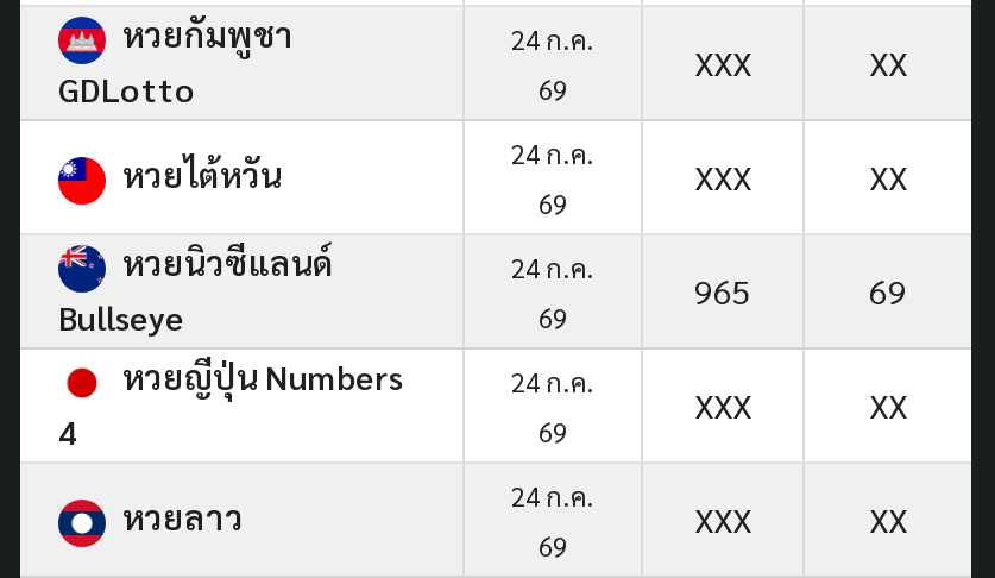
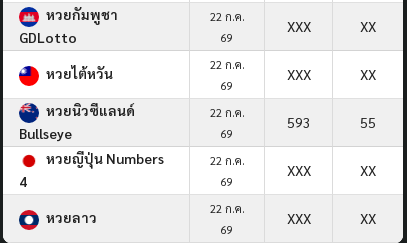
- 24 ก.ค.
+ 22 ก.ค.

- 24 ก.ค.
+ 22 ก.ค.

- 24 ก.ค.
+ 22 ก.ค.

- 965
+ 593

- 69
+ 55

- 24 ก.ค.
+ 22 ก.ค.

- 24 ก.ค.
+ 22 ก.ค.
